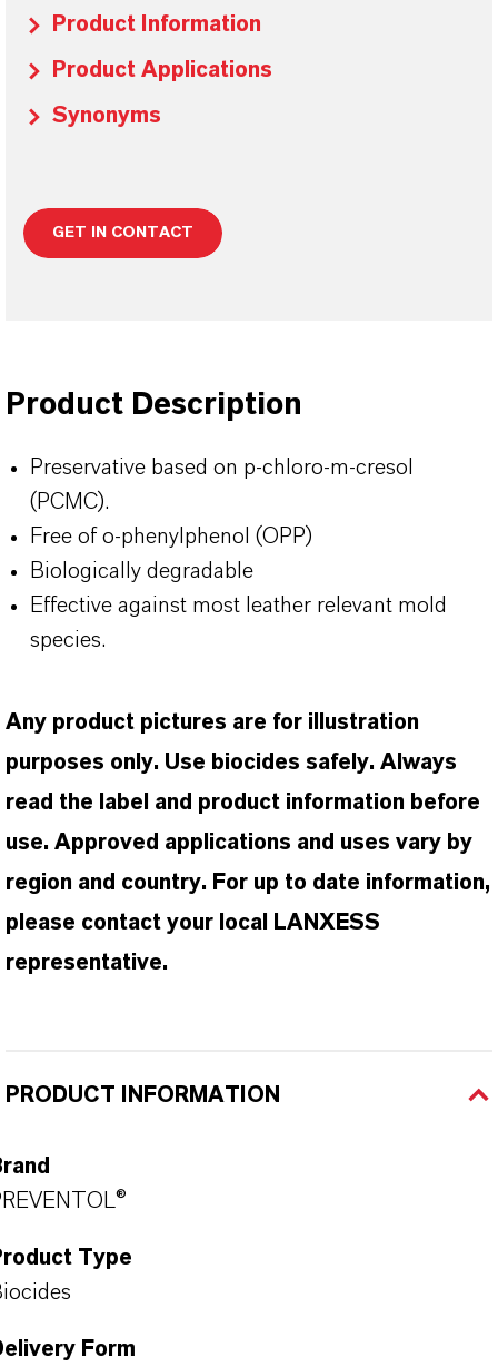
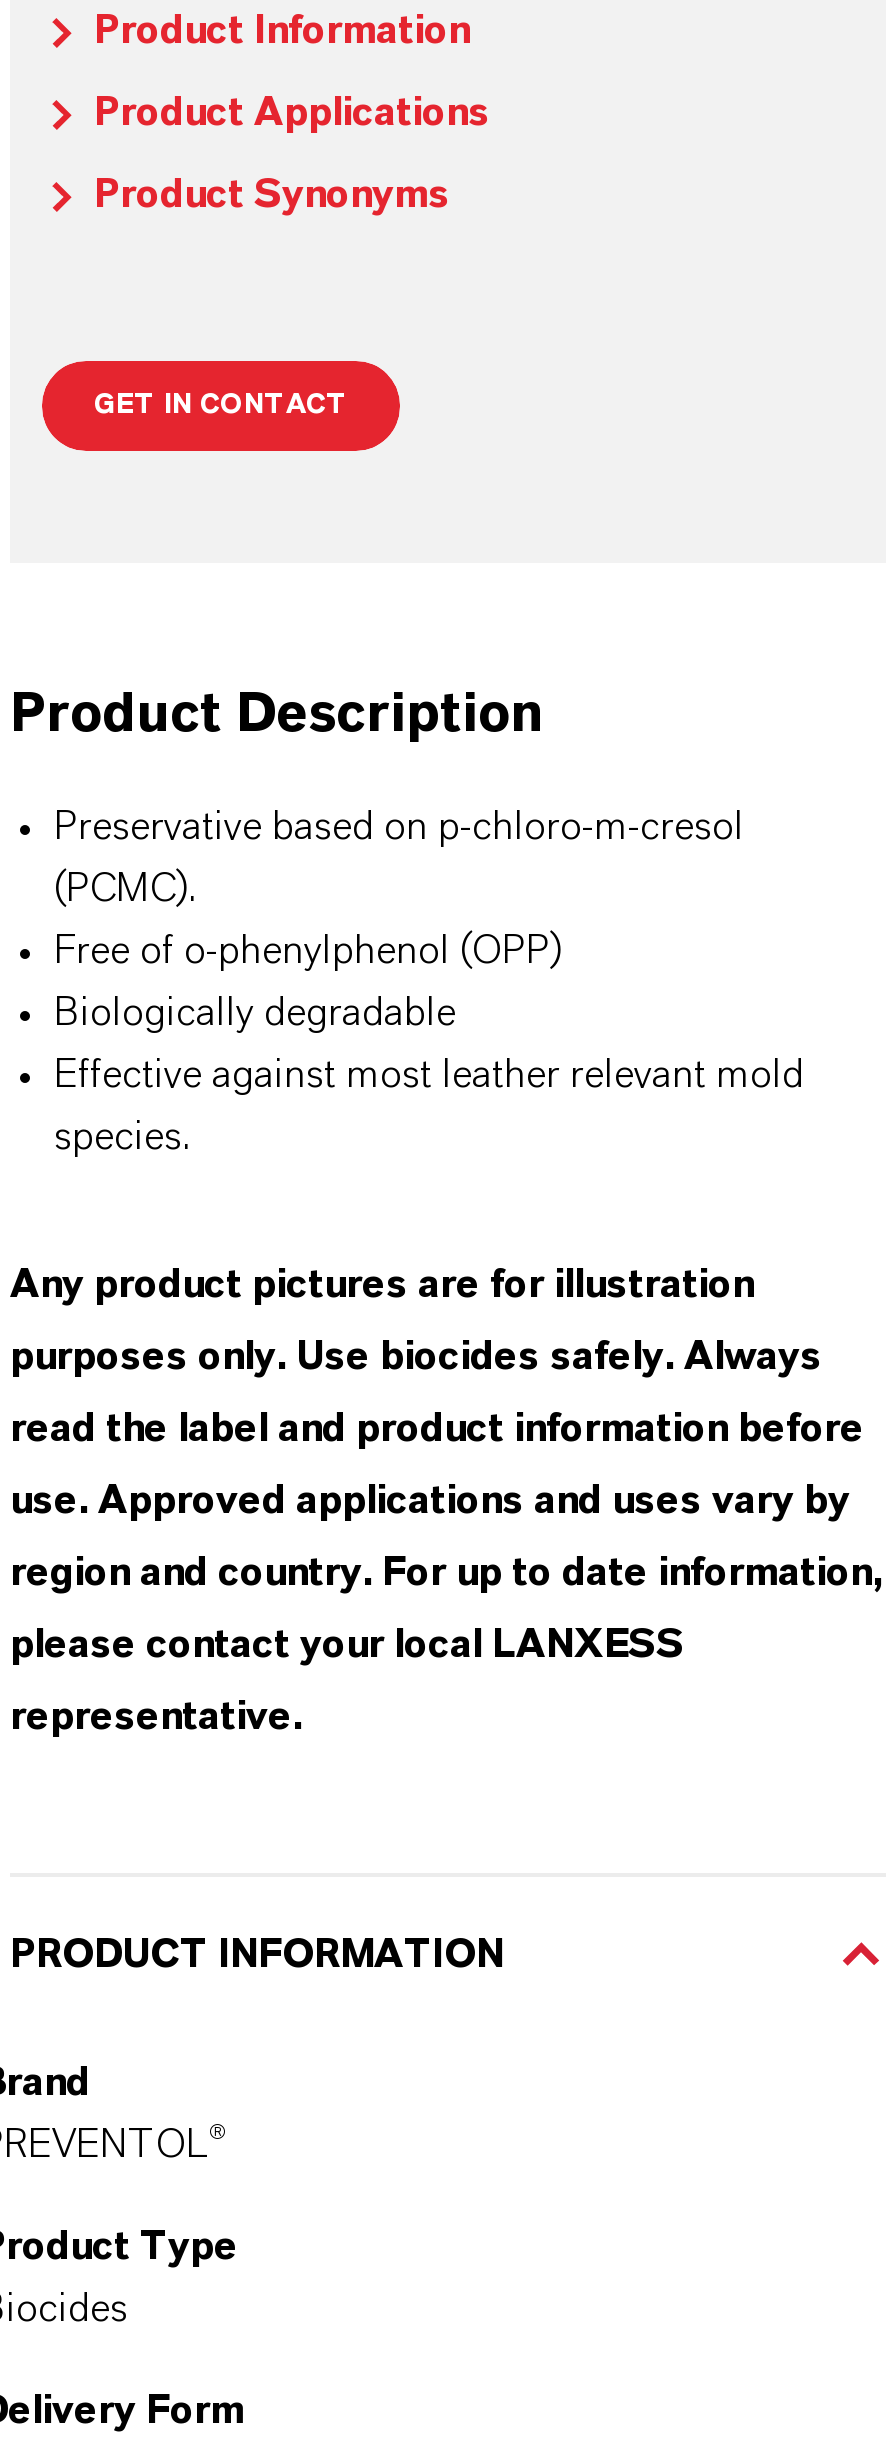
- Synonyms
+ Product Synonyms
